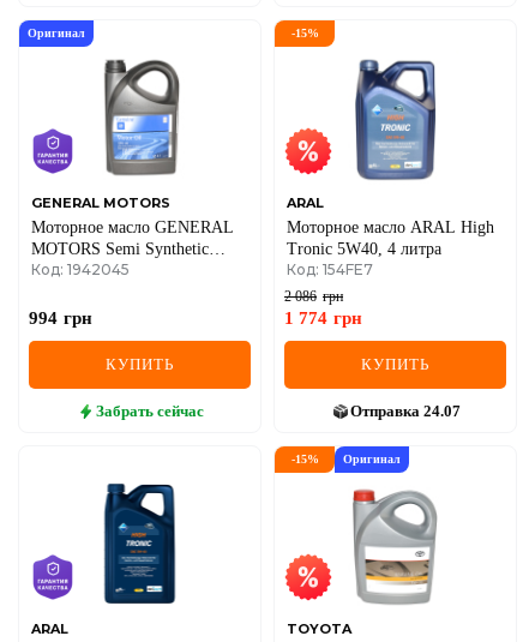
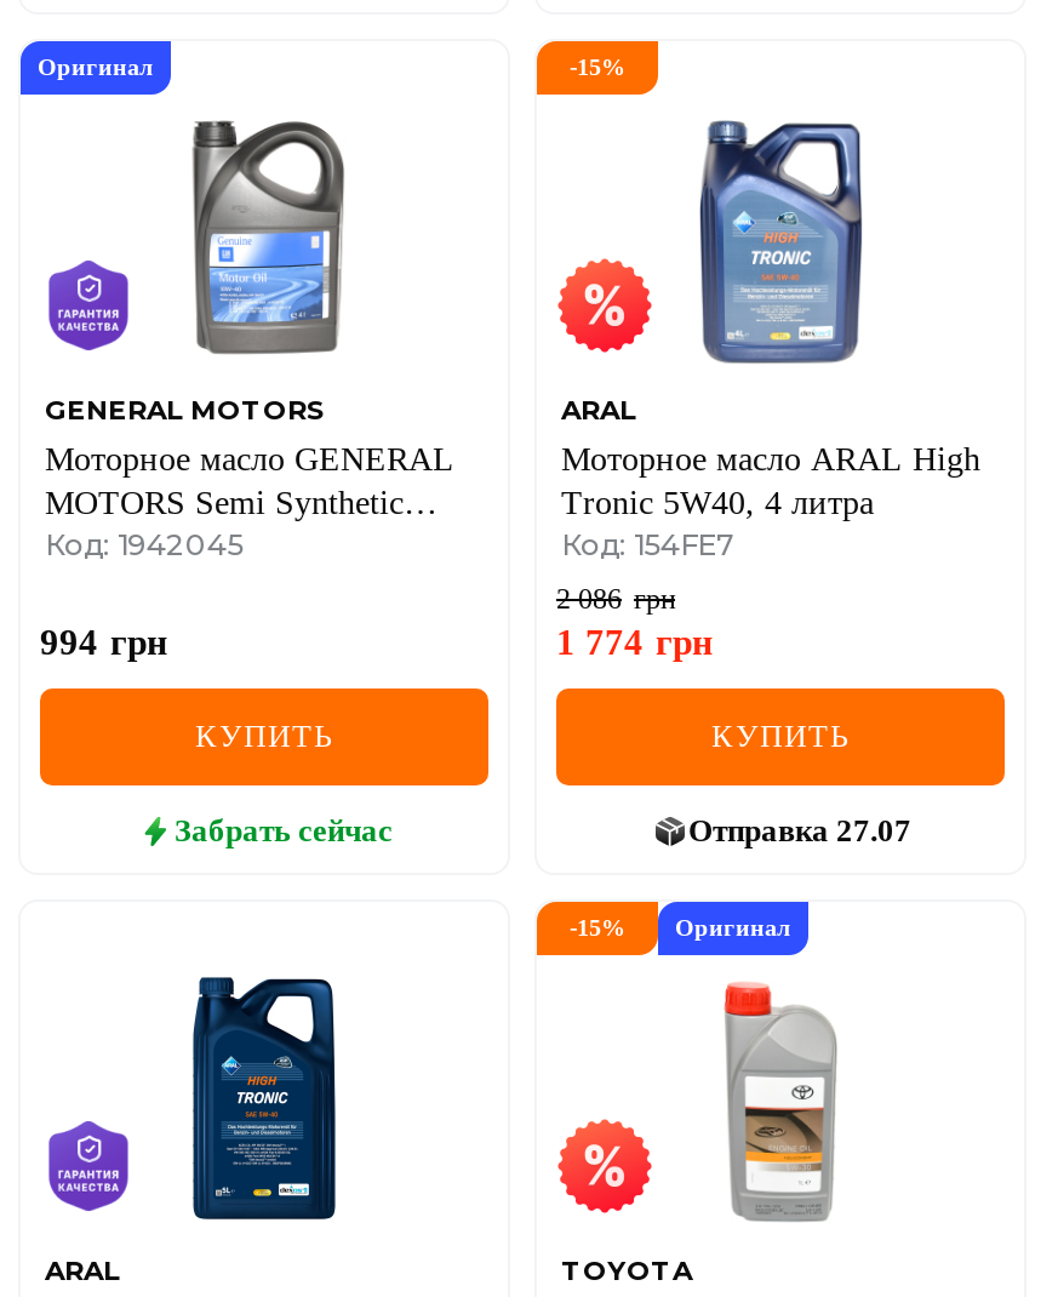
- Отправка 24.07
+ Отправка 27.07

- [image]
+ [image]
